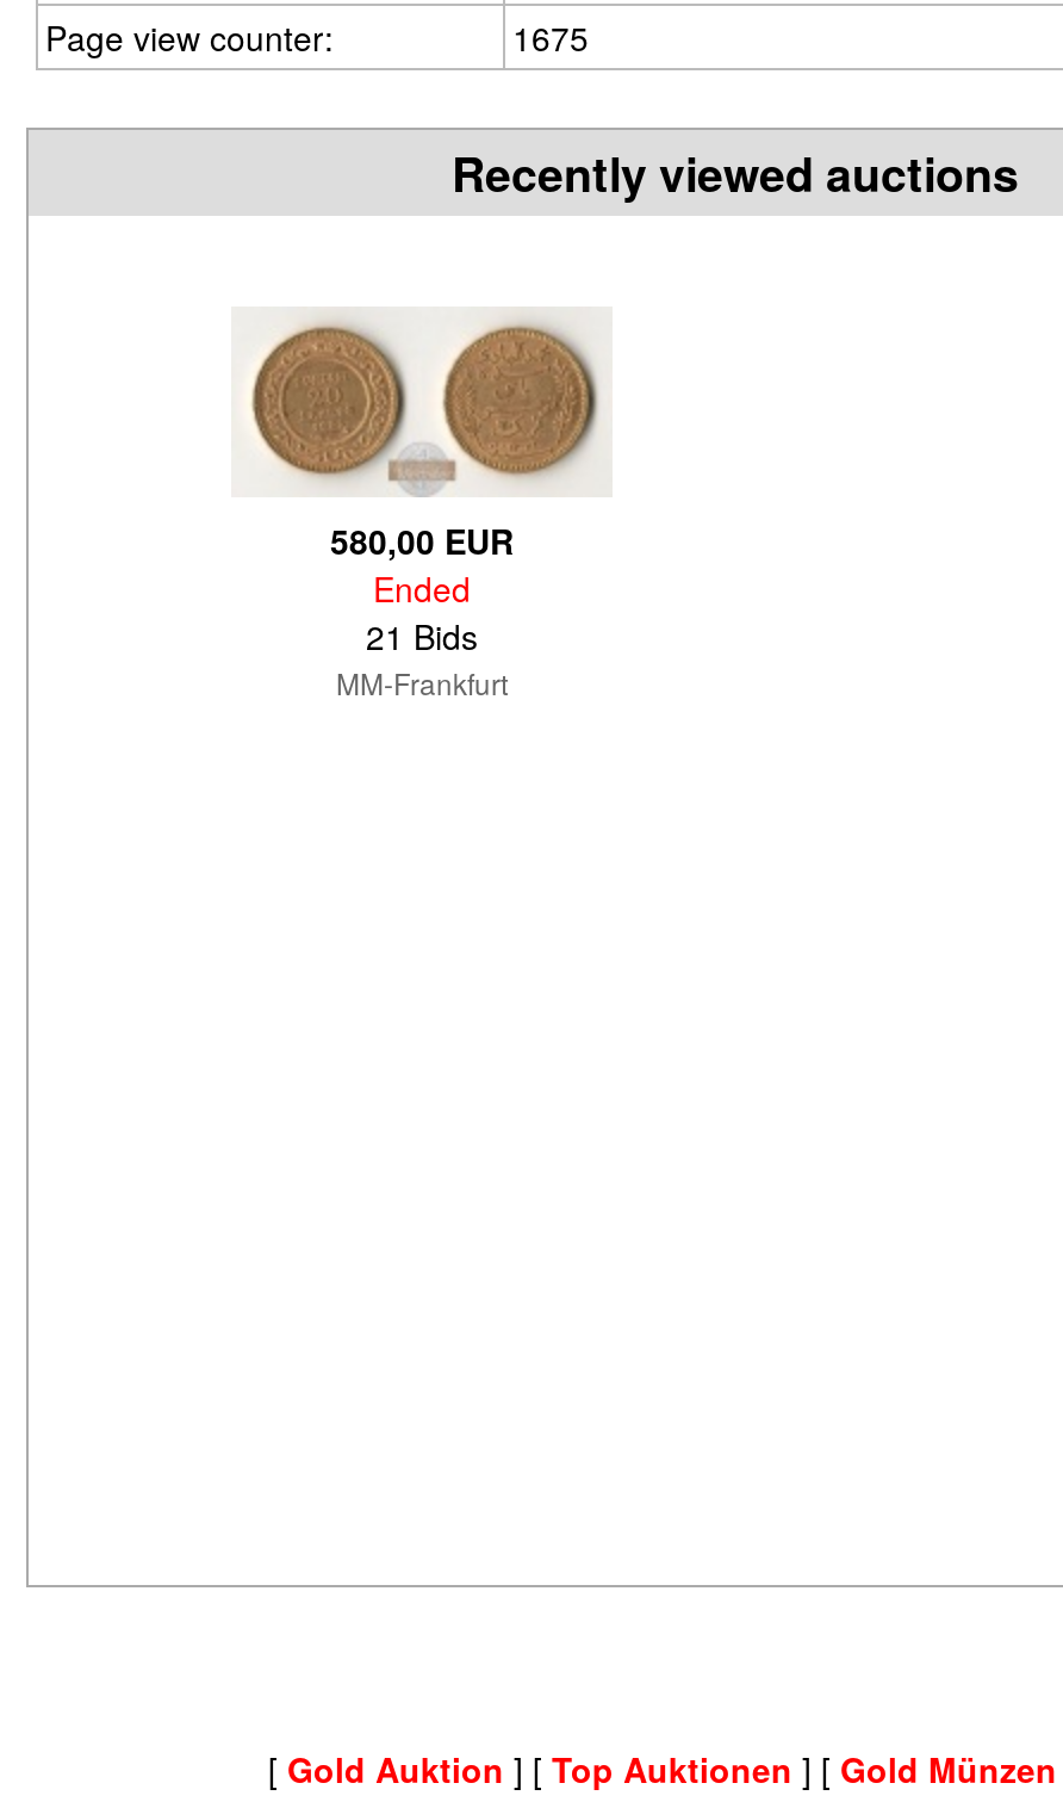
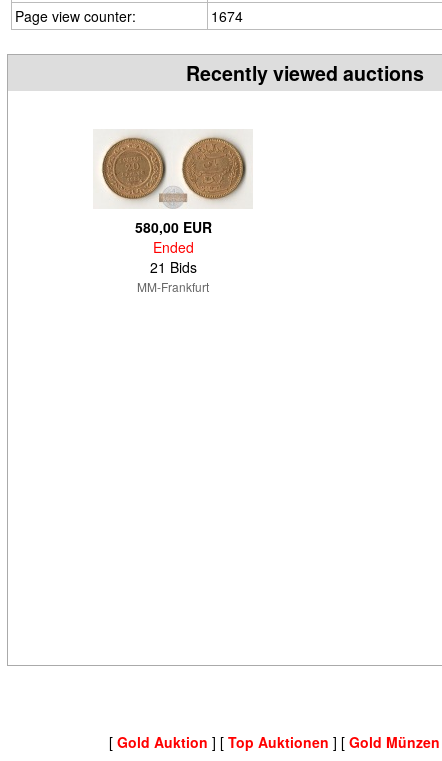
- 1675
+ 1674
